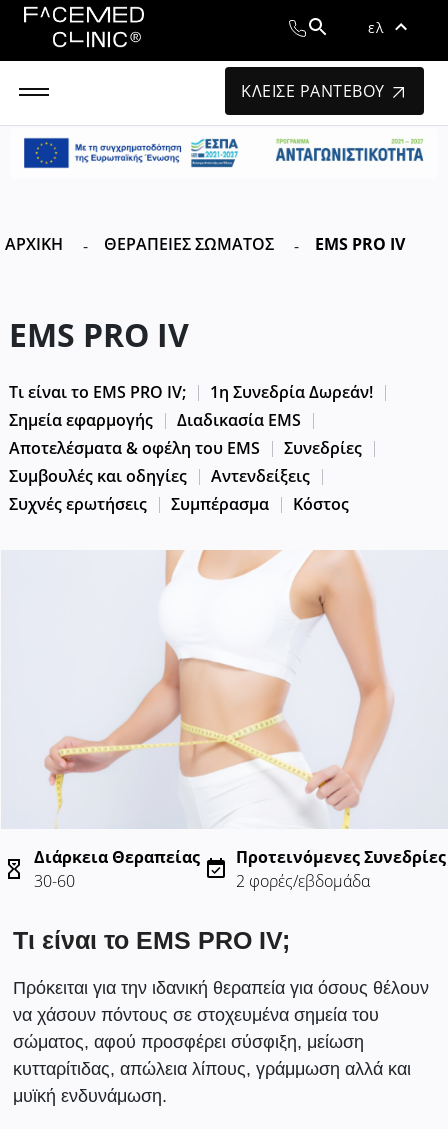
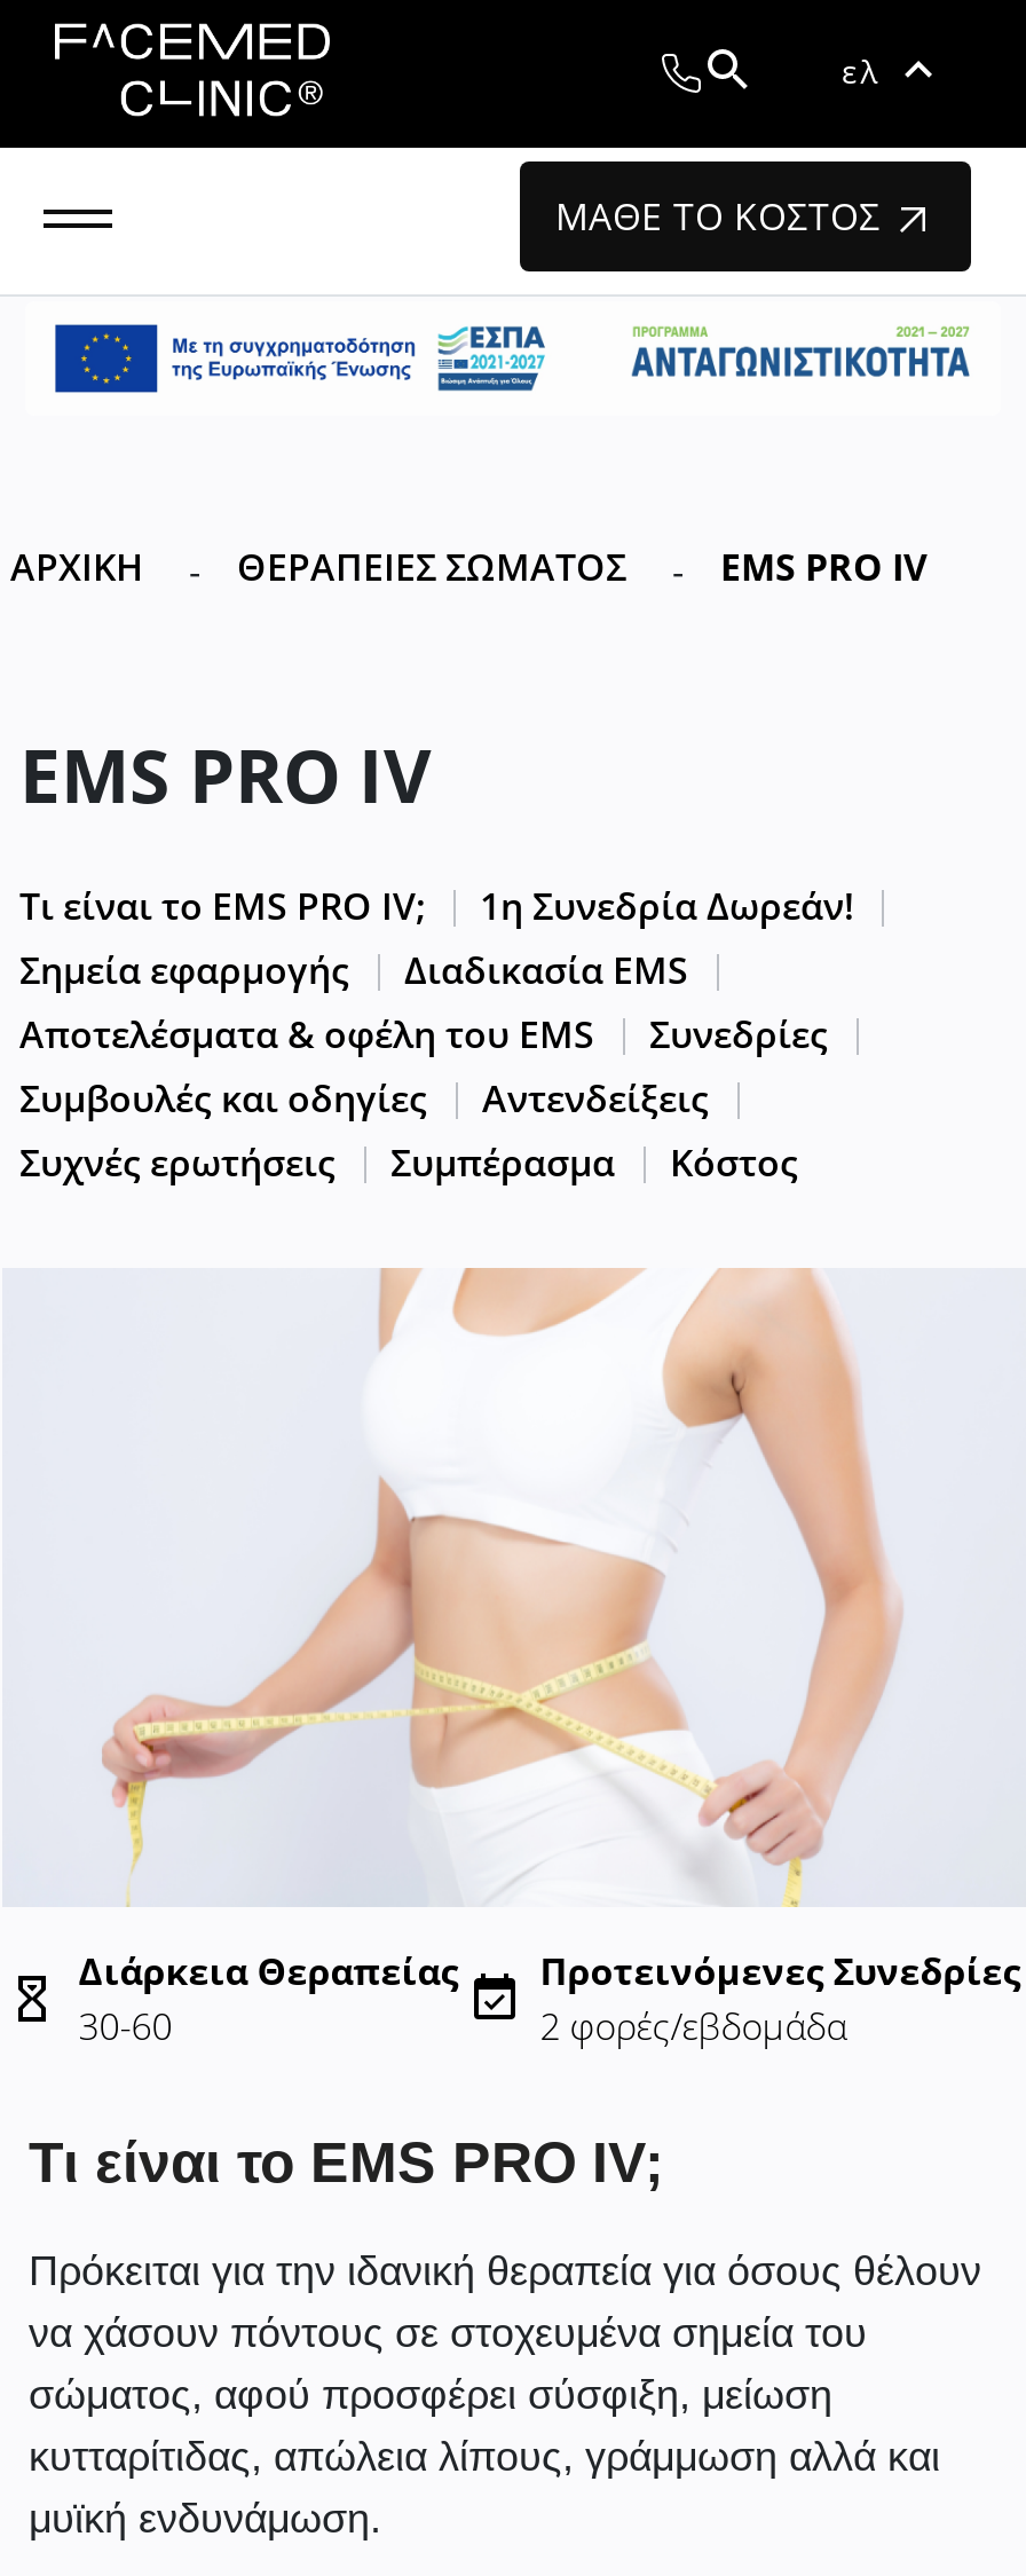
- ΚΛΕΙΣΕ ΡΑΝΤΕΒΟΥ
+ ΜΑΘΕ ΤΟ ΚΟΣΤΟΣ
